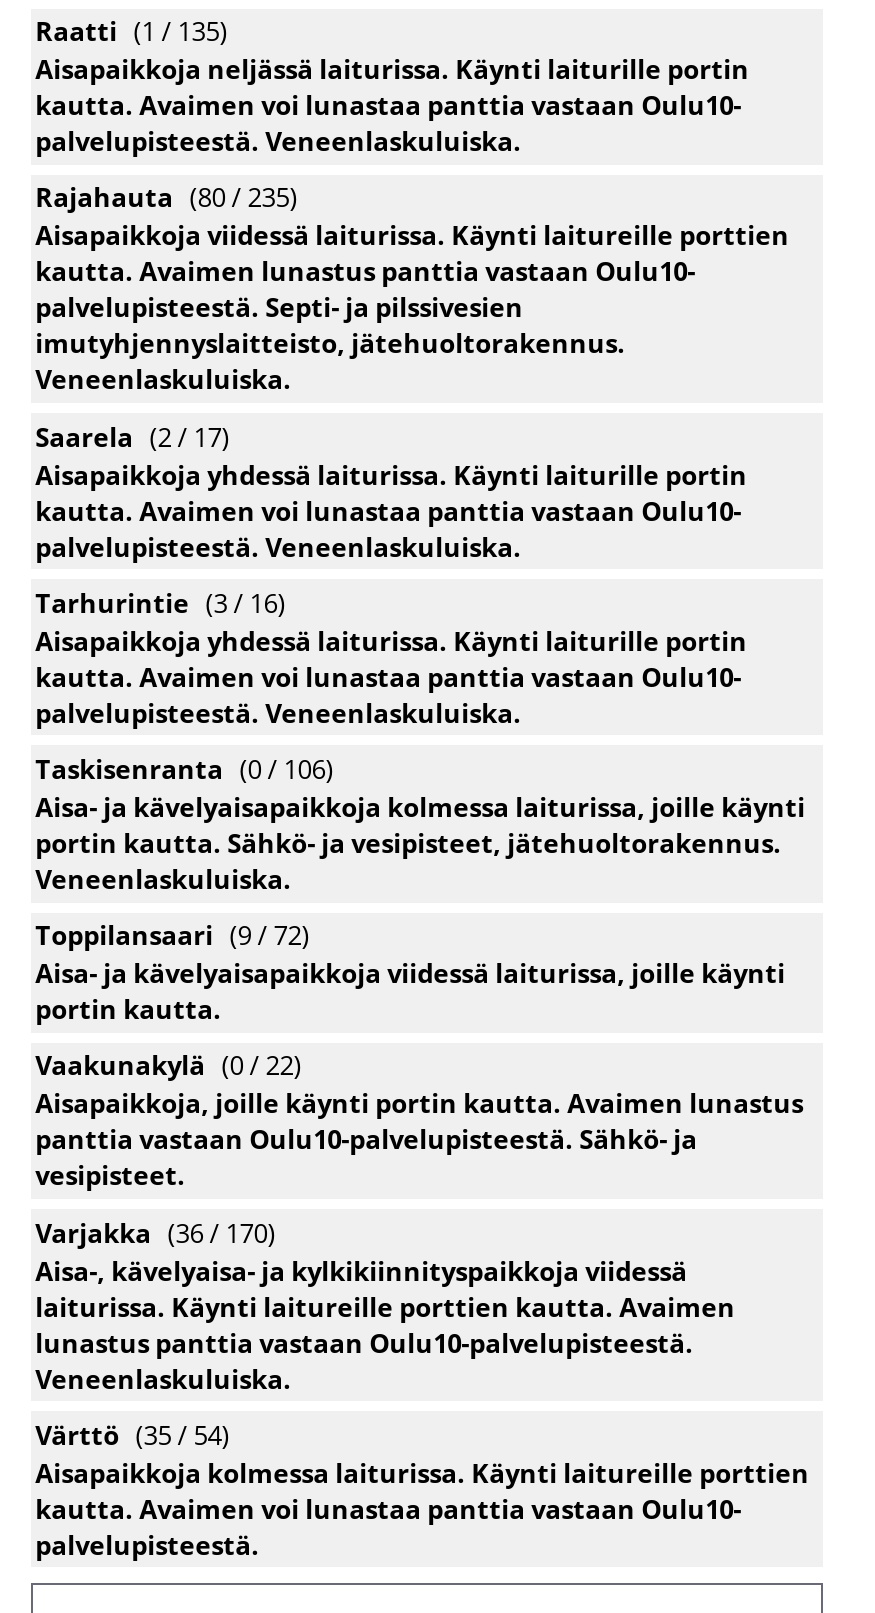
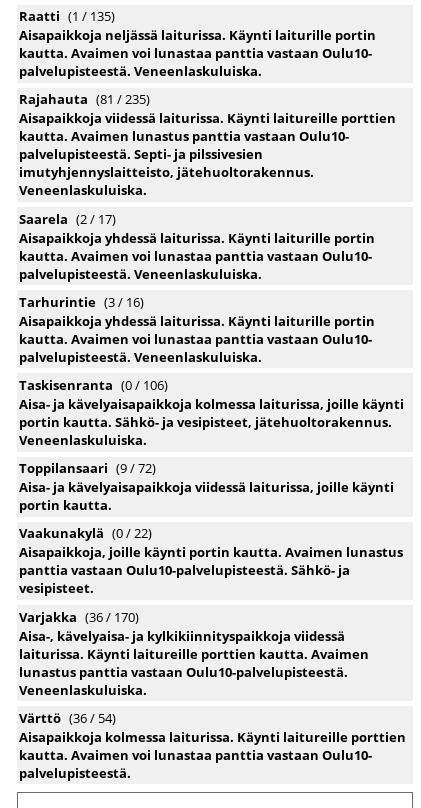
- Rajahauta (80 / 235)
+ Rajahauta (81 / 235)

- Värttö (35 / 54)
+ Värttö (36 / 54)
